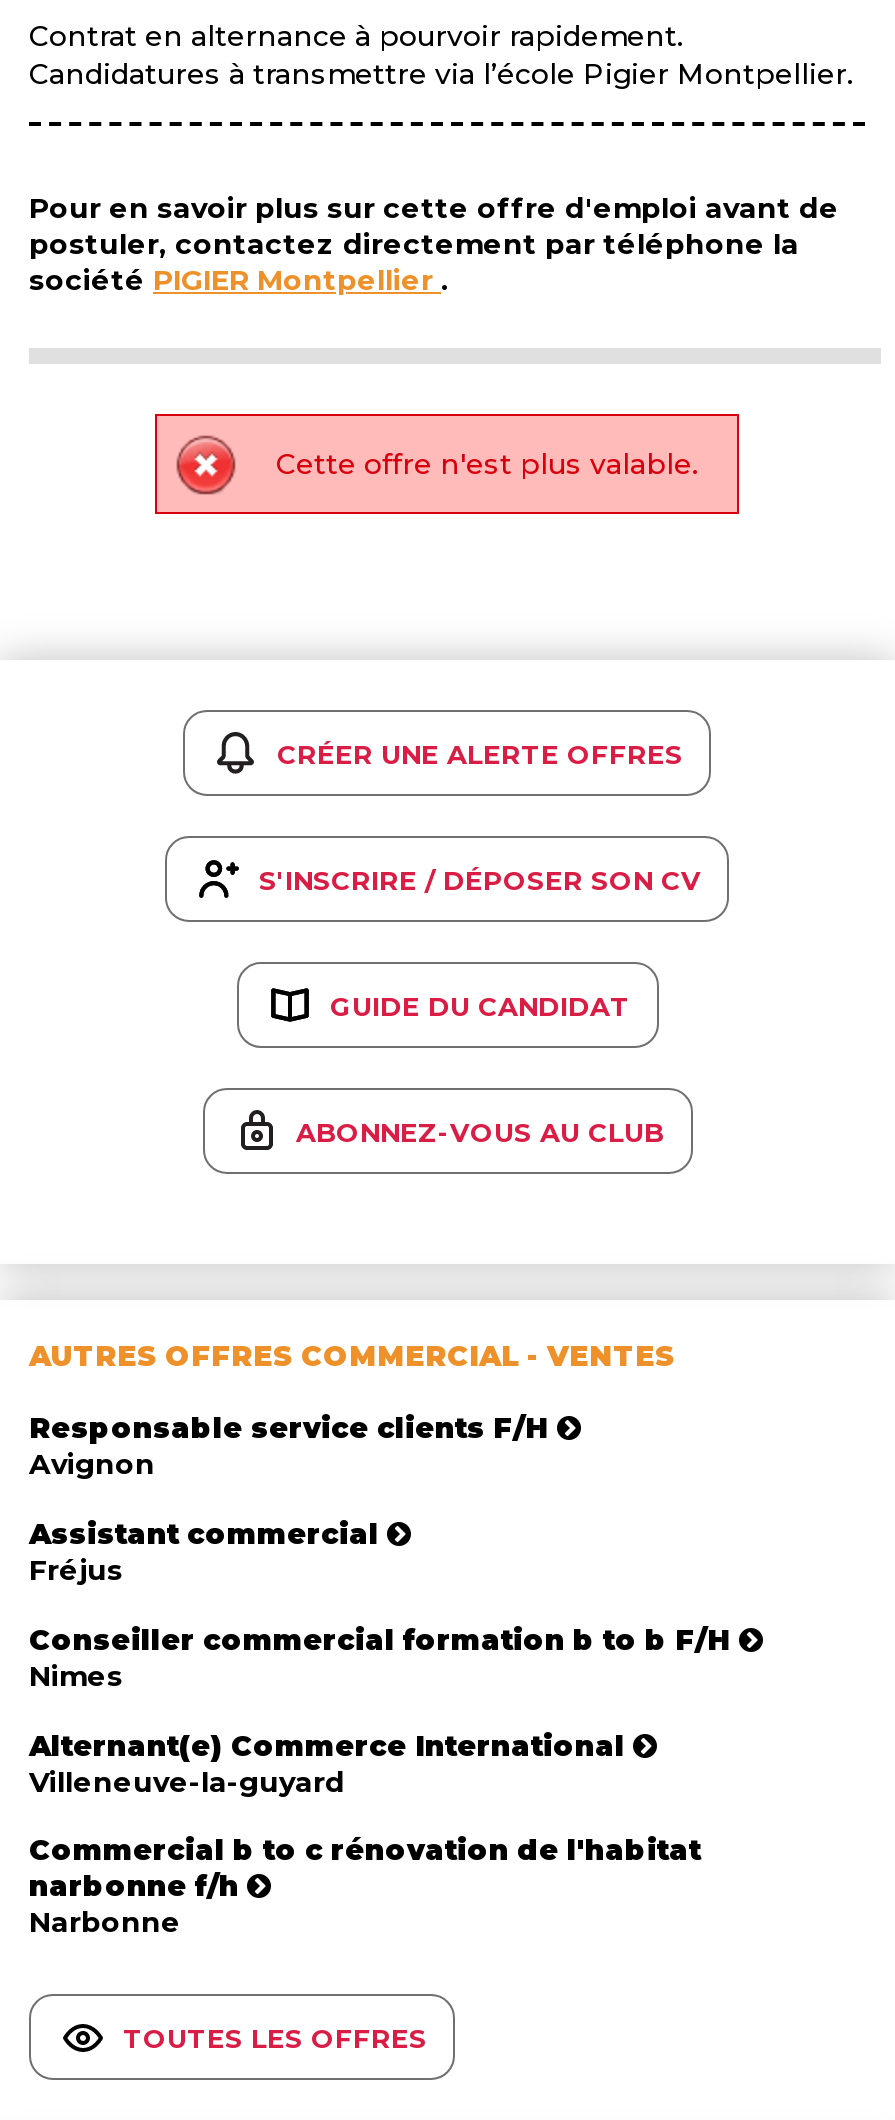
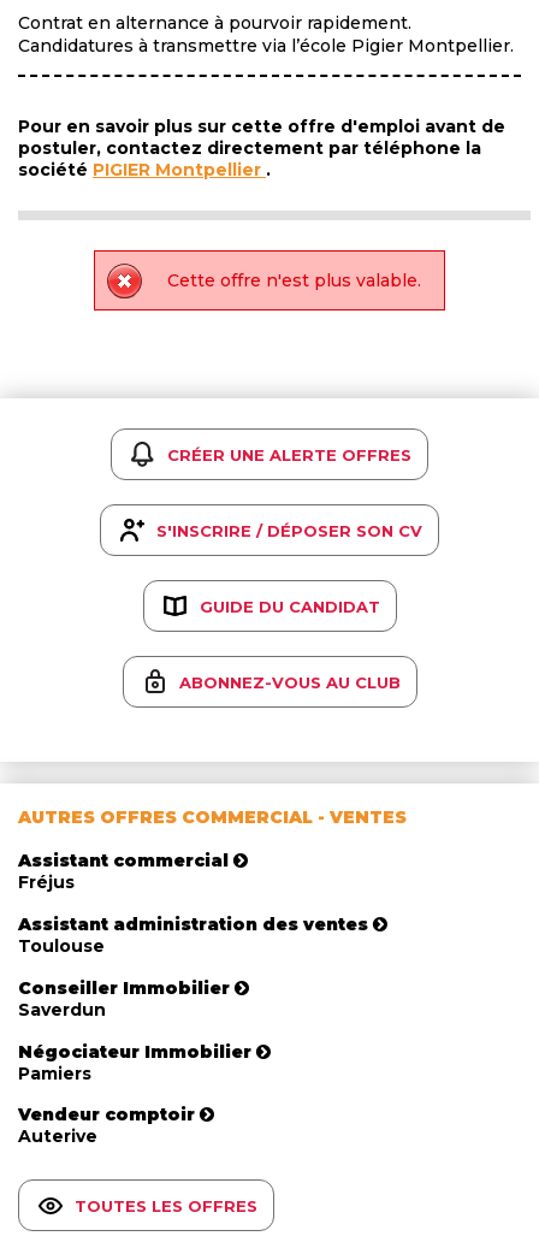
- Responsable service clients F/H
- Avignon

moved up: Assistant commercial | Fréjus

- Conseiller commercial formation b to b F/H
- Nimes
- Alternant(e) Commerce International
- Villeneuve-la-guyard
- Commercial b to c rénovation de l'habitat
- narbonne f/h
- Narbonne
+ Assistant administration des ventes
+ Toulouse
+ Conseiller Immobilier
+ Saverdun
+ Négociateur Immobilier
+ Pamiers
+ Vendeur comptoir
+ Auterive
